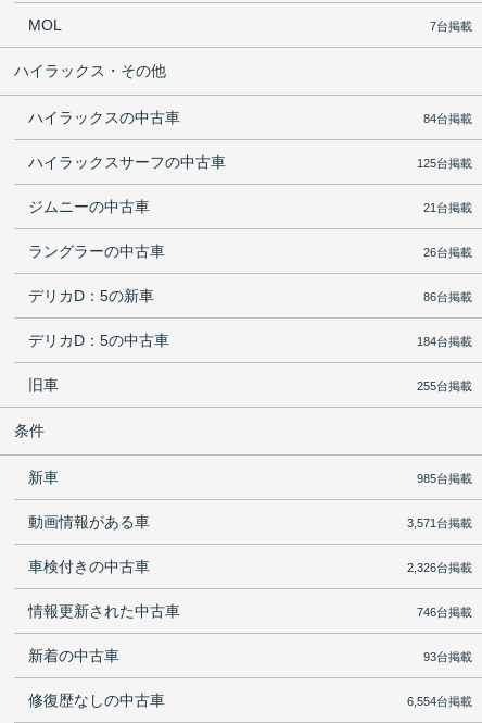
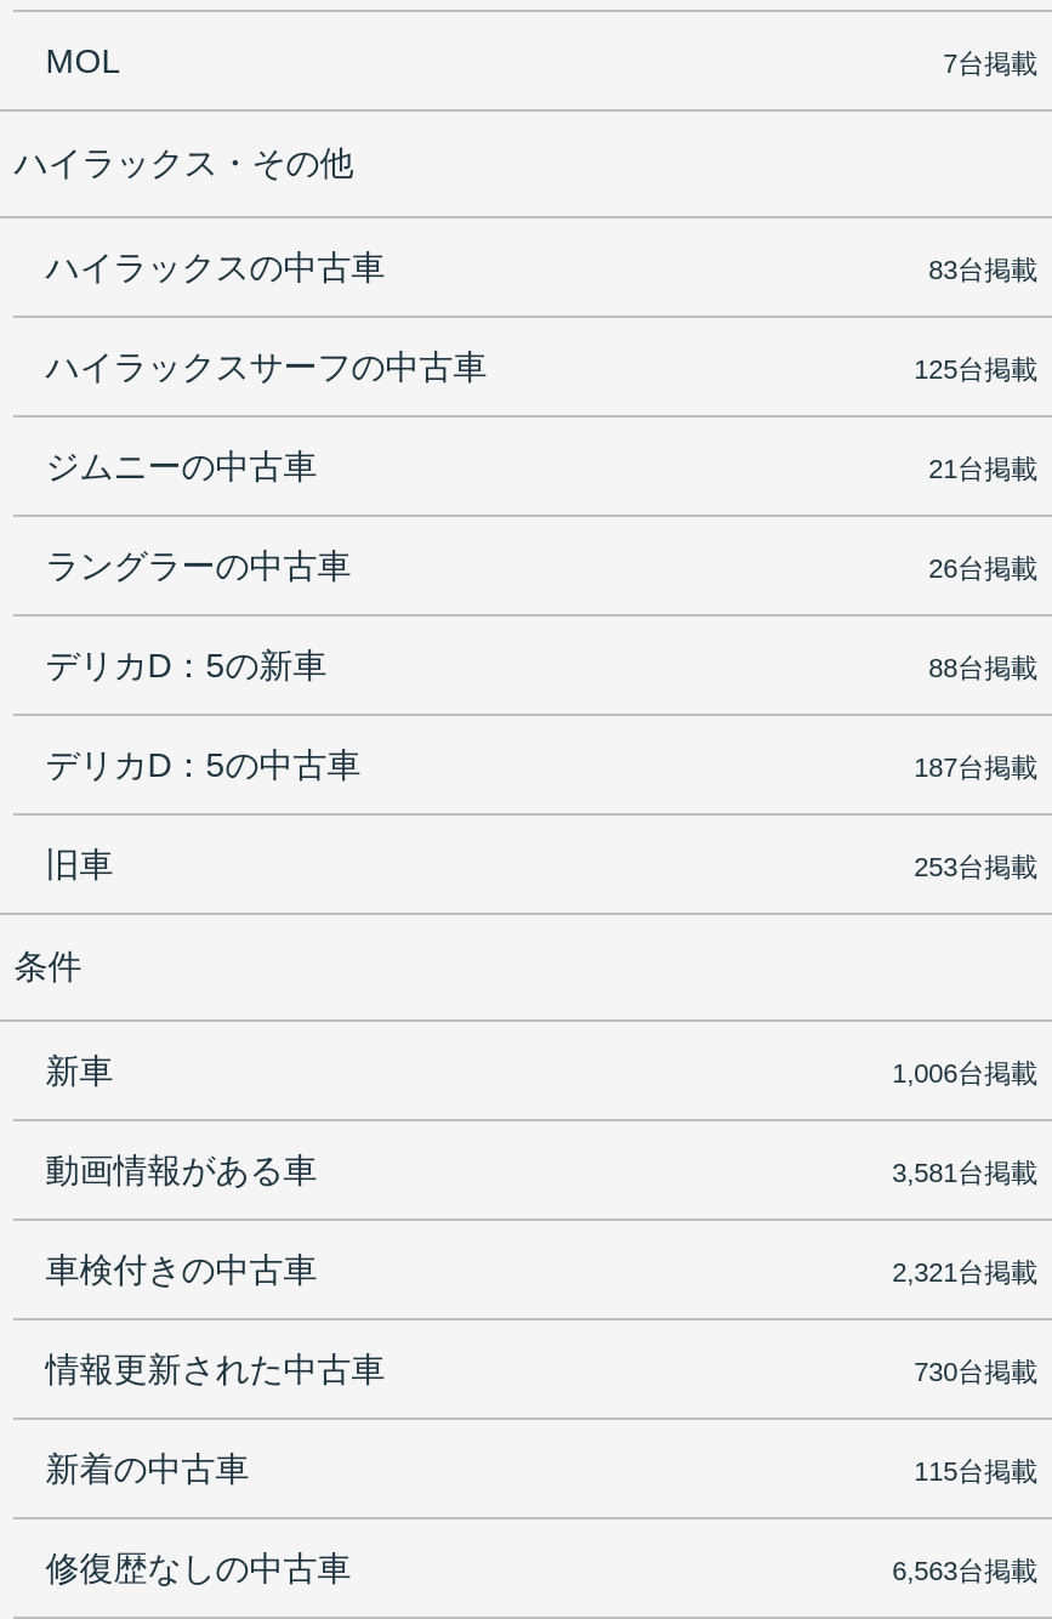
- 84台掲載
+ 83台掲載

- 86台掲載
+ 88台掲載

- 184台掲載
+ 187台掲載

- 255台掲載
+ 253台掲載

- 985台掲載
+ 1,006台掲載

- 3,571台掲載
+ 3,581台掲載

- 2,326台掲載
+ 2,321台掲載

- 746台掲載
+ 730台掲載

- 93台掲載
+ 115台掲載

- 6,554台掲載
+ 6,563台掲載
